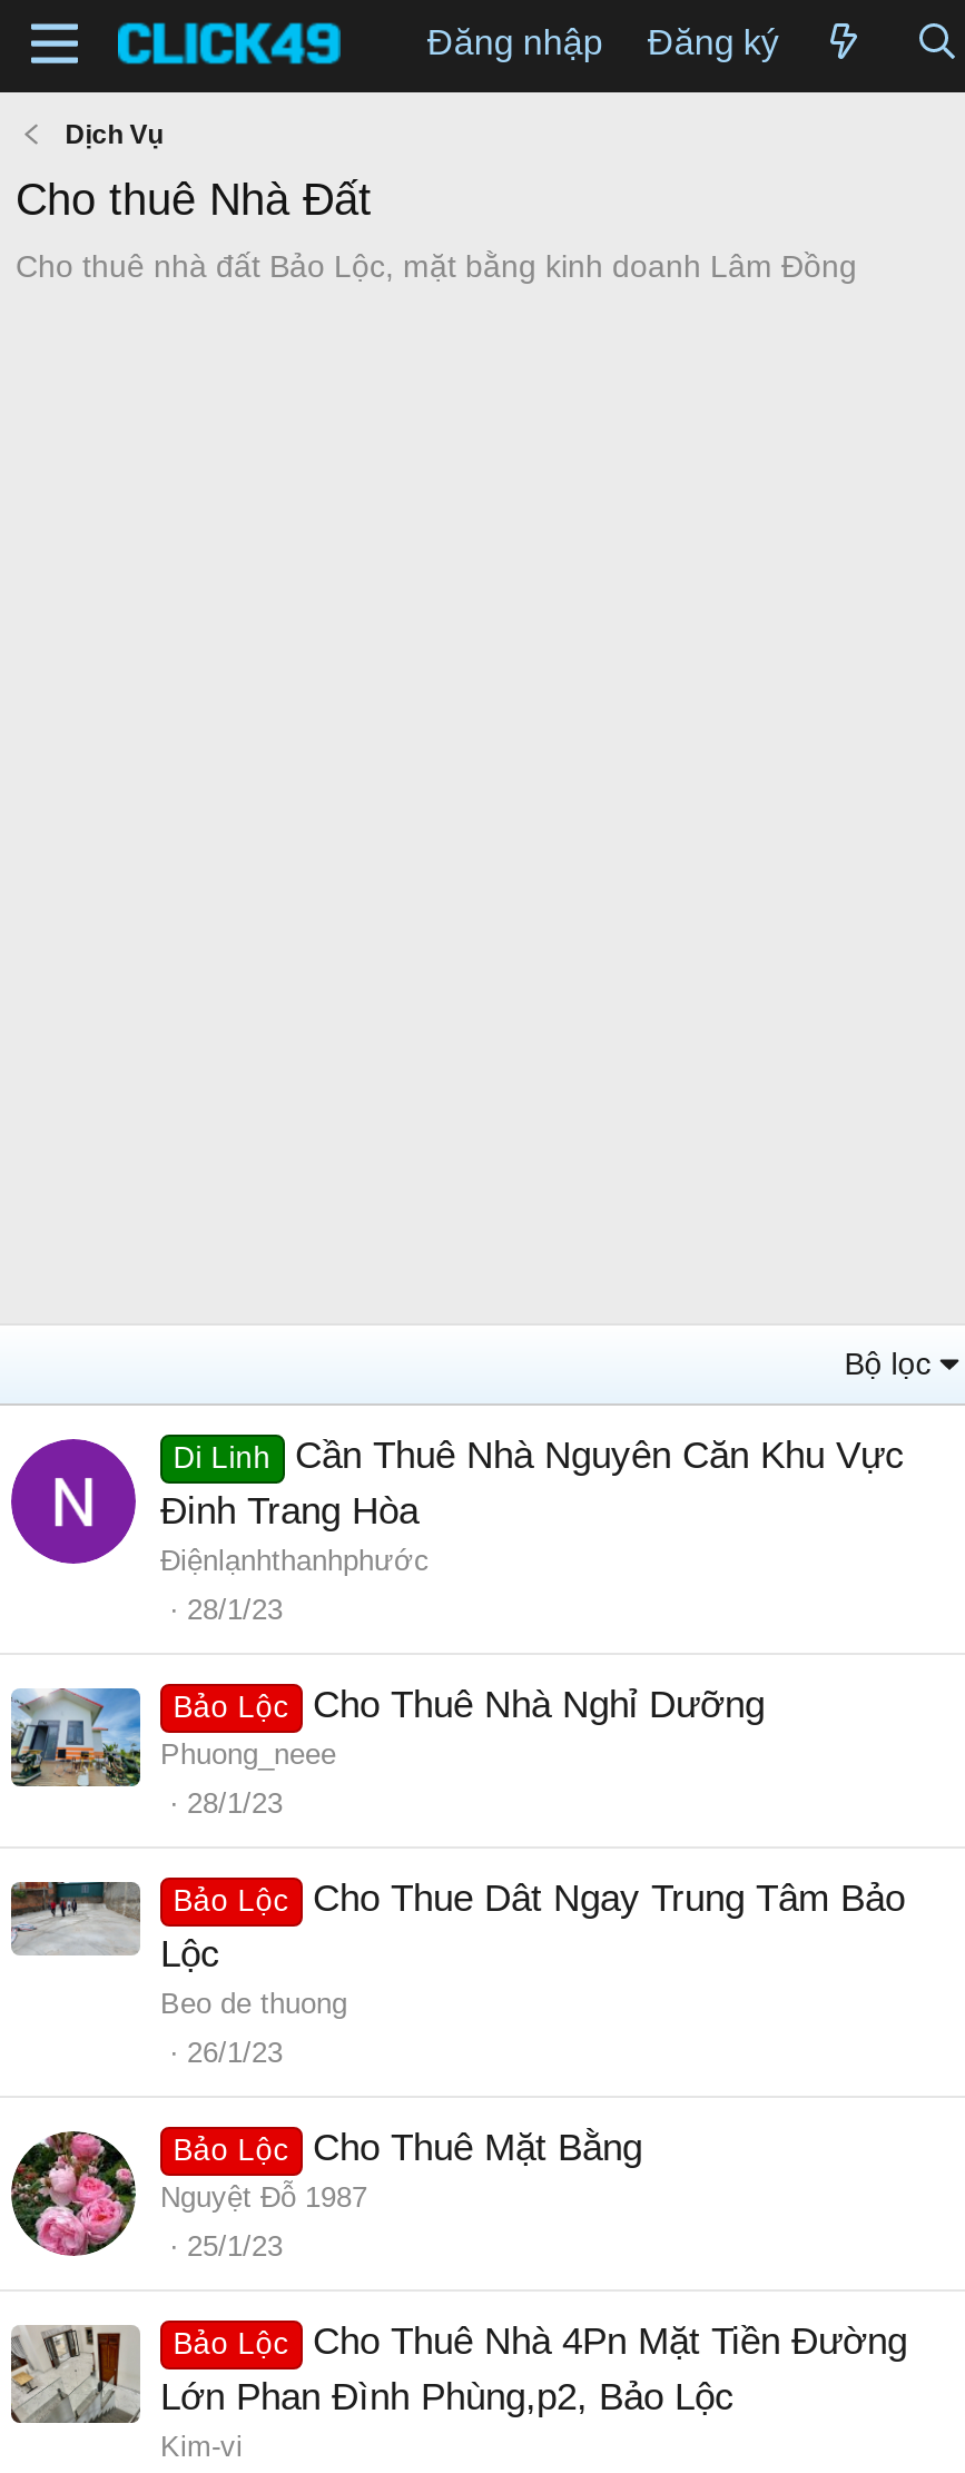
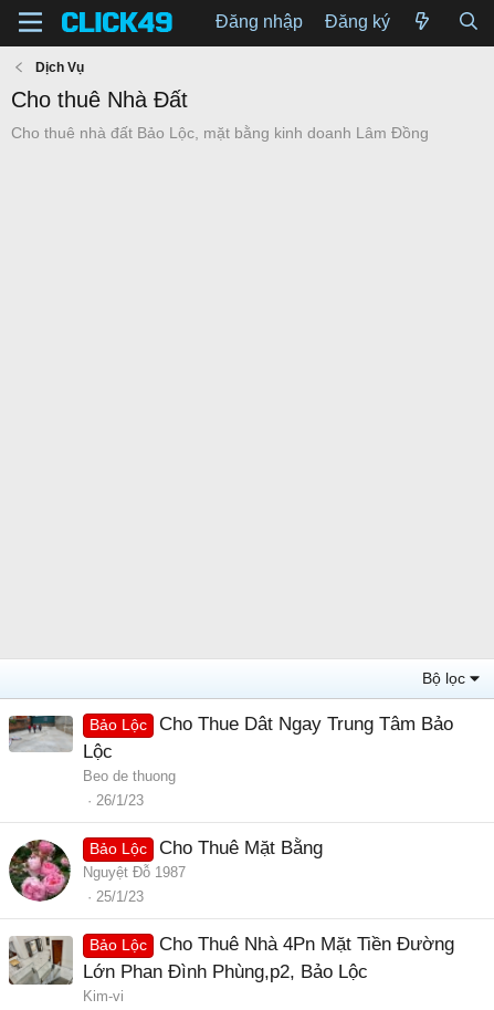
- [image]
- Di Linh
- Cần Thuê Nhà Nguyên Căn Khu Vực
- Đinh Trang Hòa
- Điệnlạnhthanhphước
- 28/1/23
- Bảo Lộc
- Cho Thuê Nhà Nghỉ Dưỡng
- Phuong_neee
- 28/1/23

- [image]
